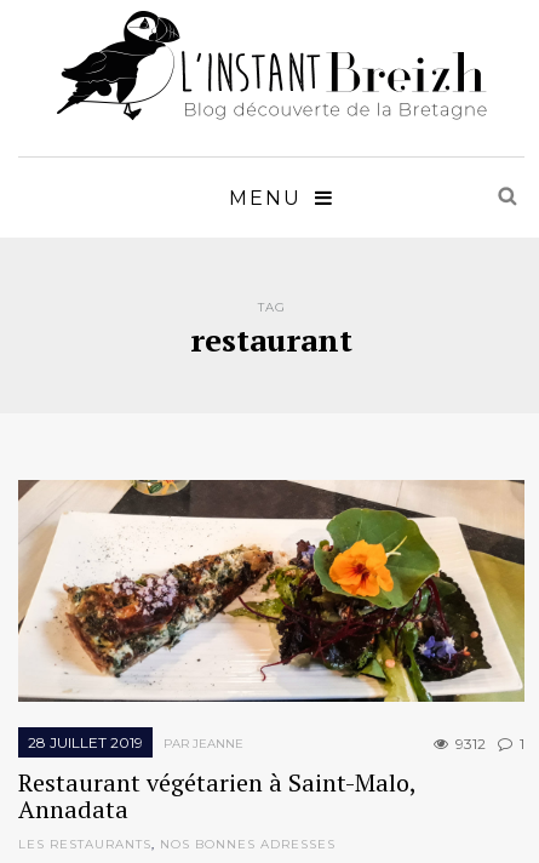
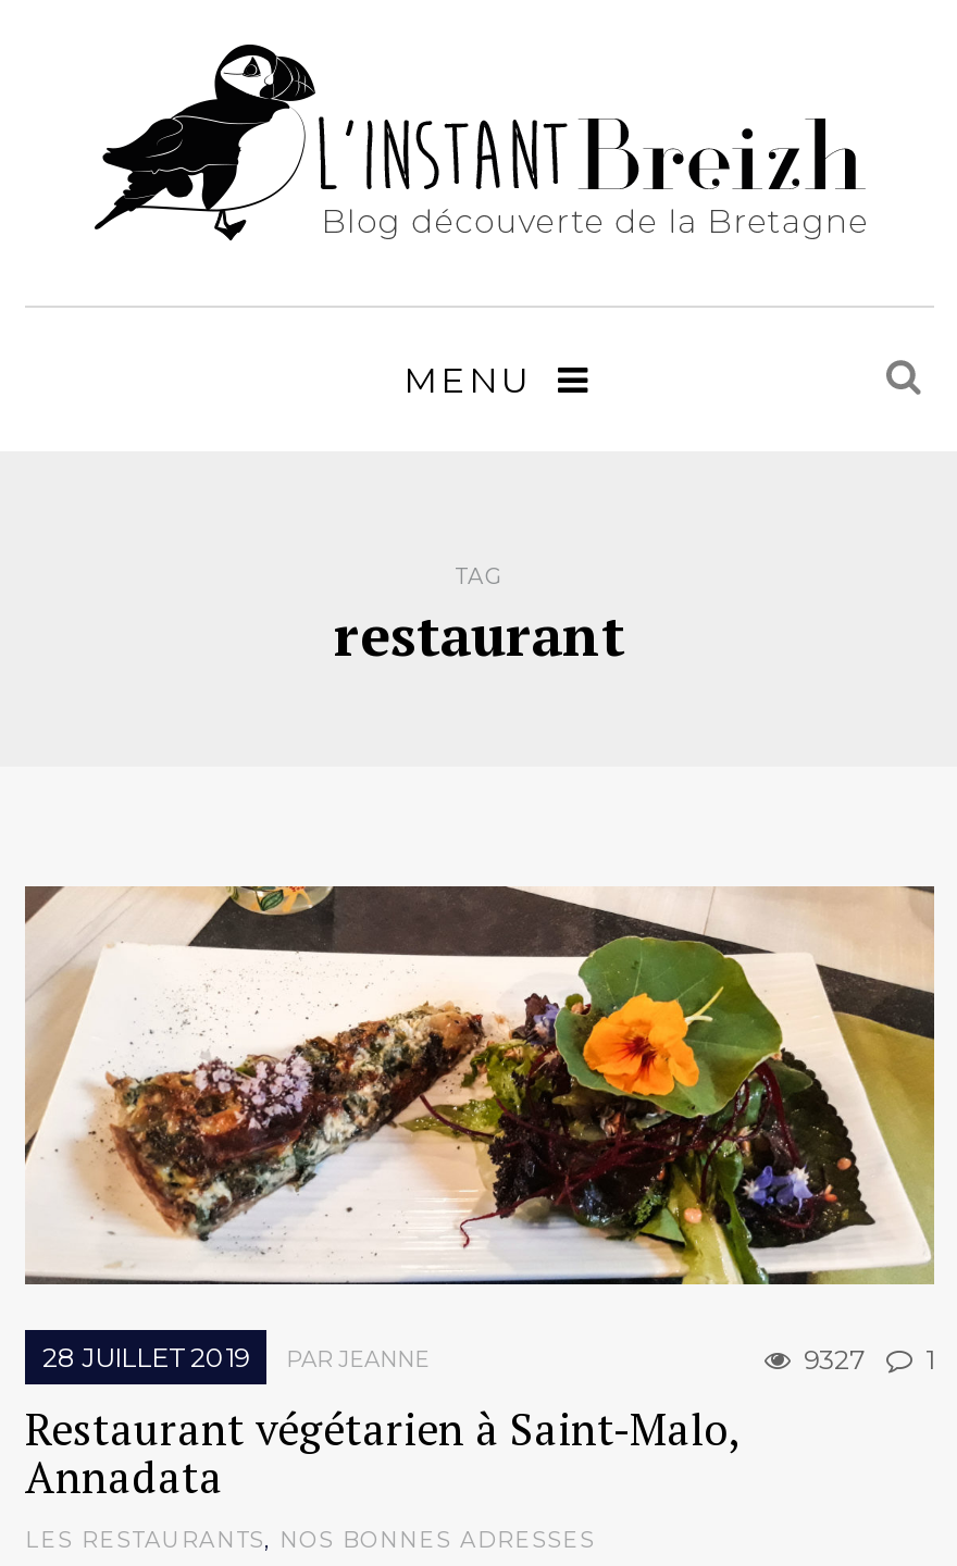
- 9312 1
+ 9327 1
